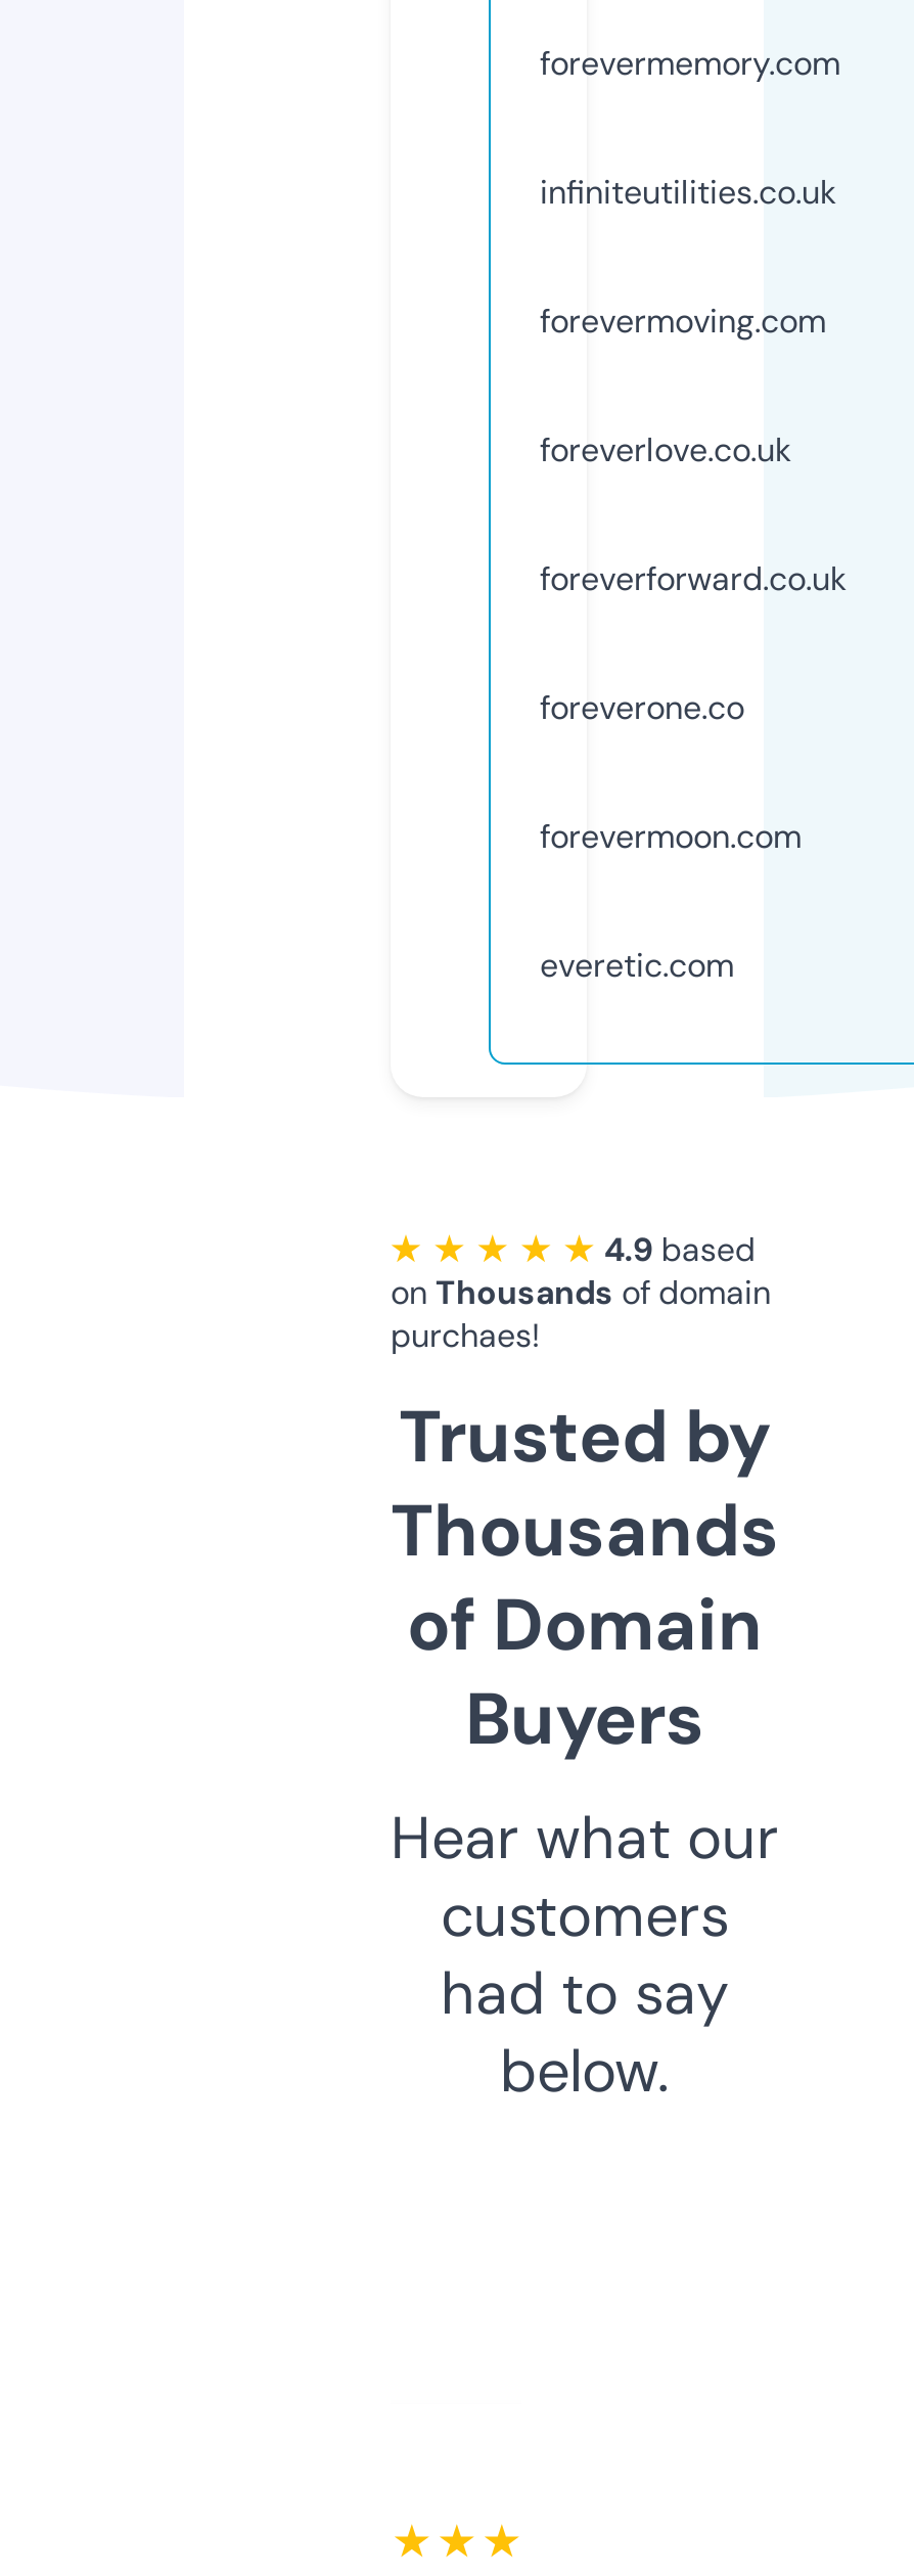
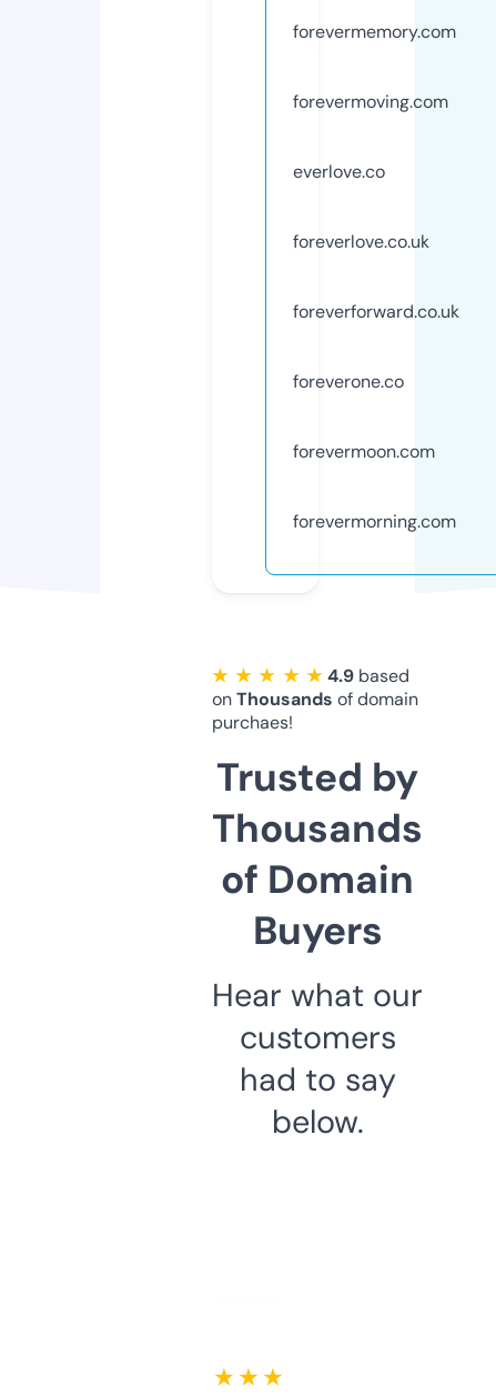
- infiniteutilities.co.uk

moved up: forevermoving.com

+ everlove.co

- everetic.com
+ forevermorning.com
